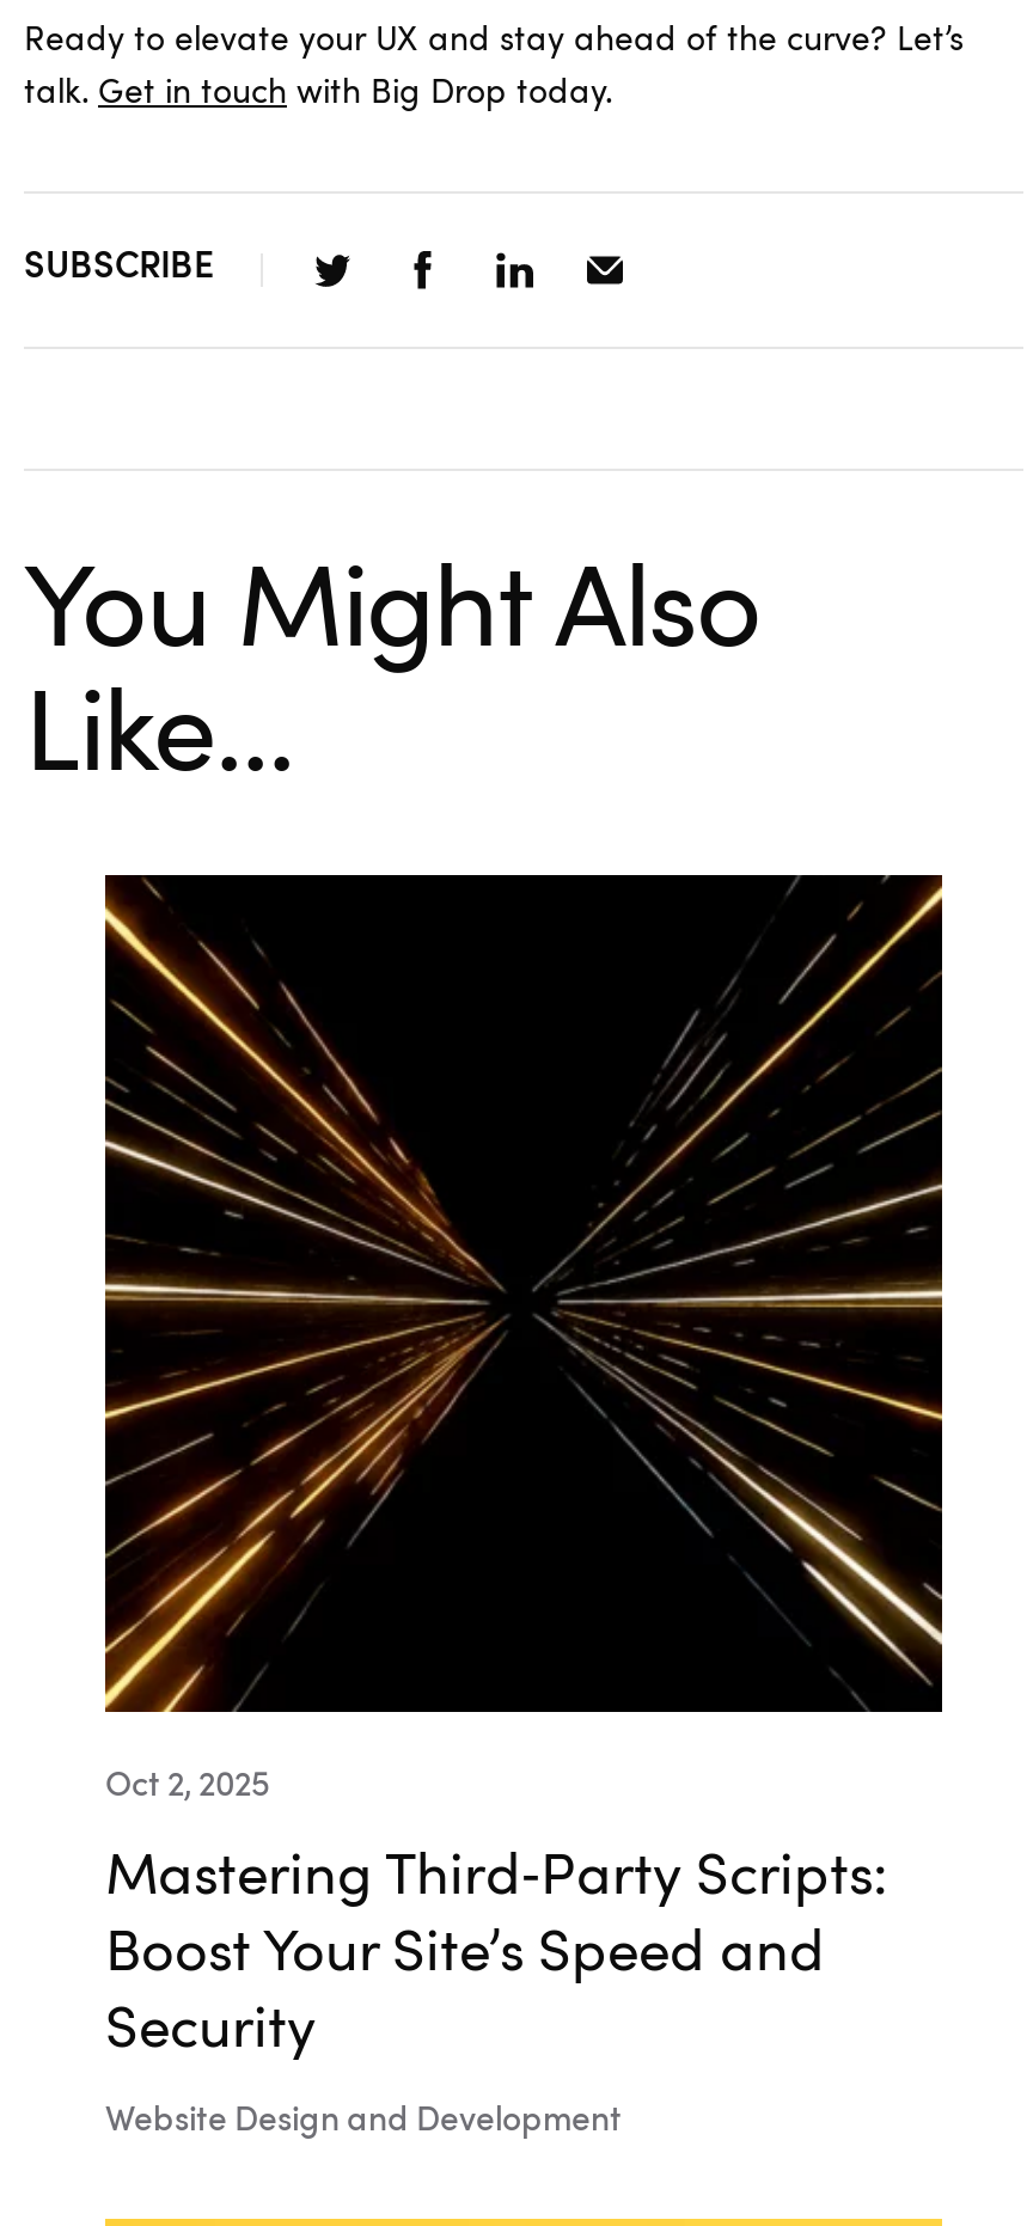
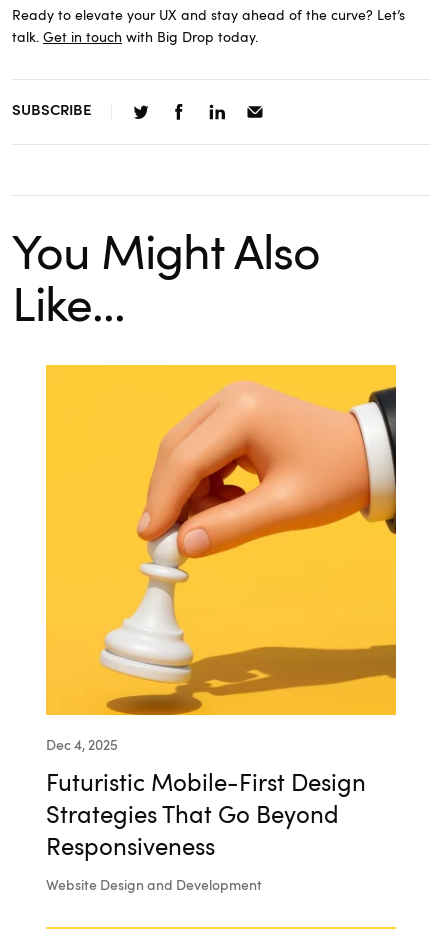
- [image]
- Oct 2, 2025
+ [image]
+ Dec 4, 2025

- Mastering Third‑Party Scripts:
- Boost Your Site’s Speed and
- Security
+ Futuristic Mobile-First Design
+ Strategies That Go Beyond
+ Responsiveness
